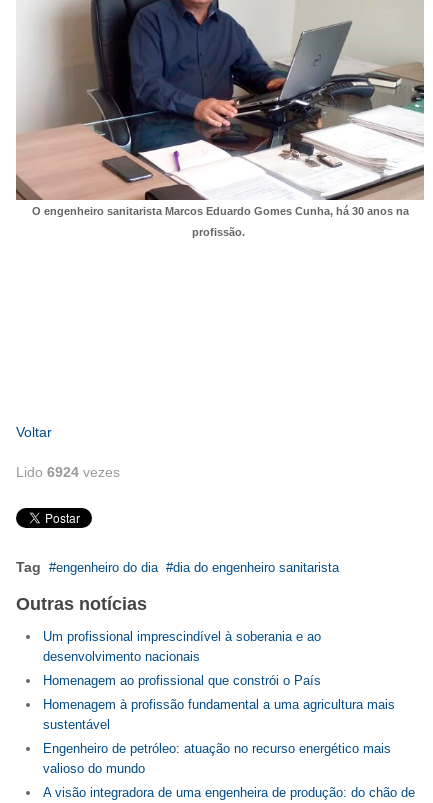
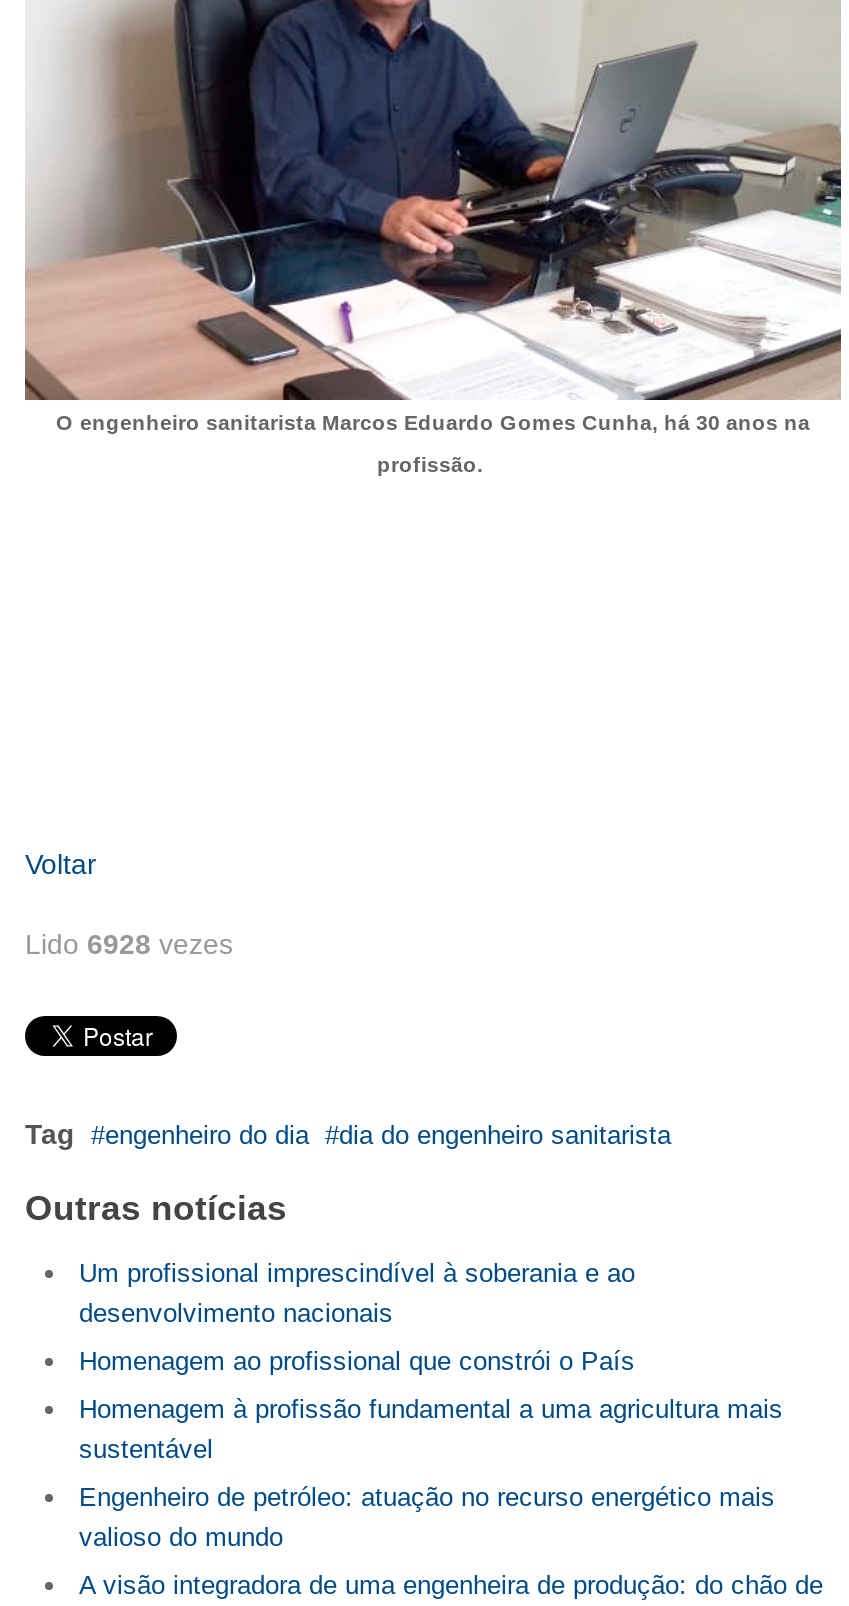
- Lido 6924 vezes
+ Lido 6928 vezes
